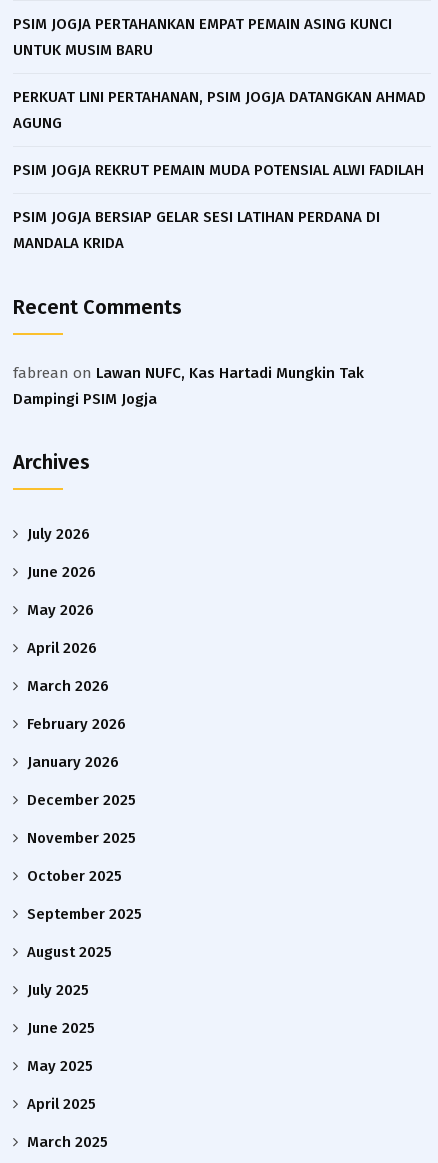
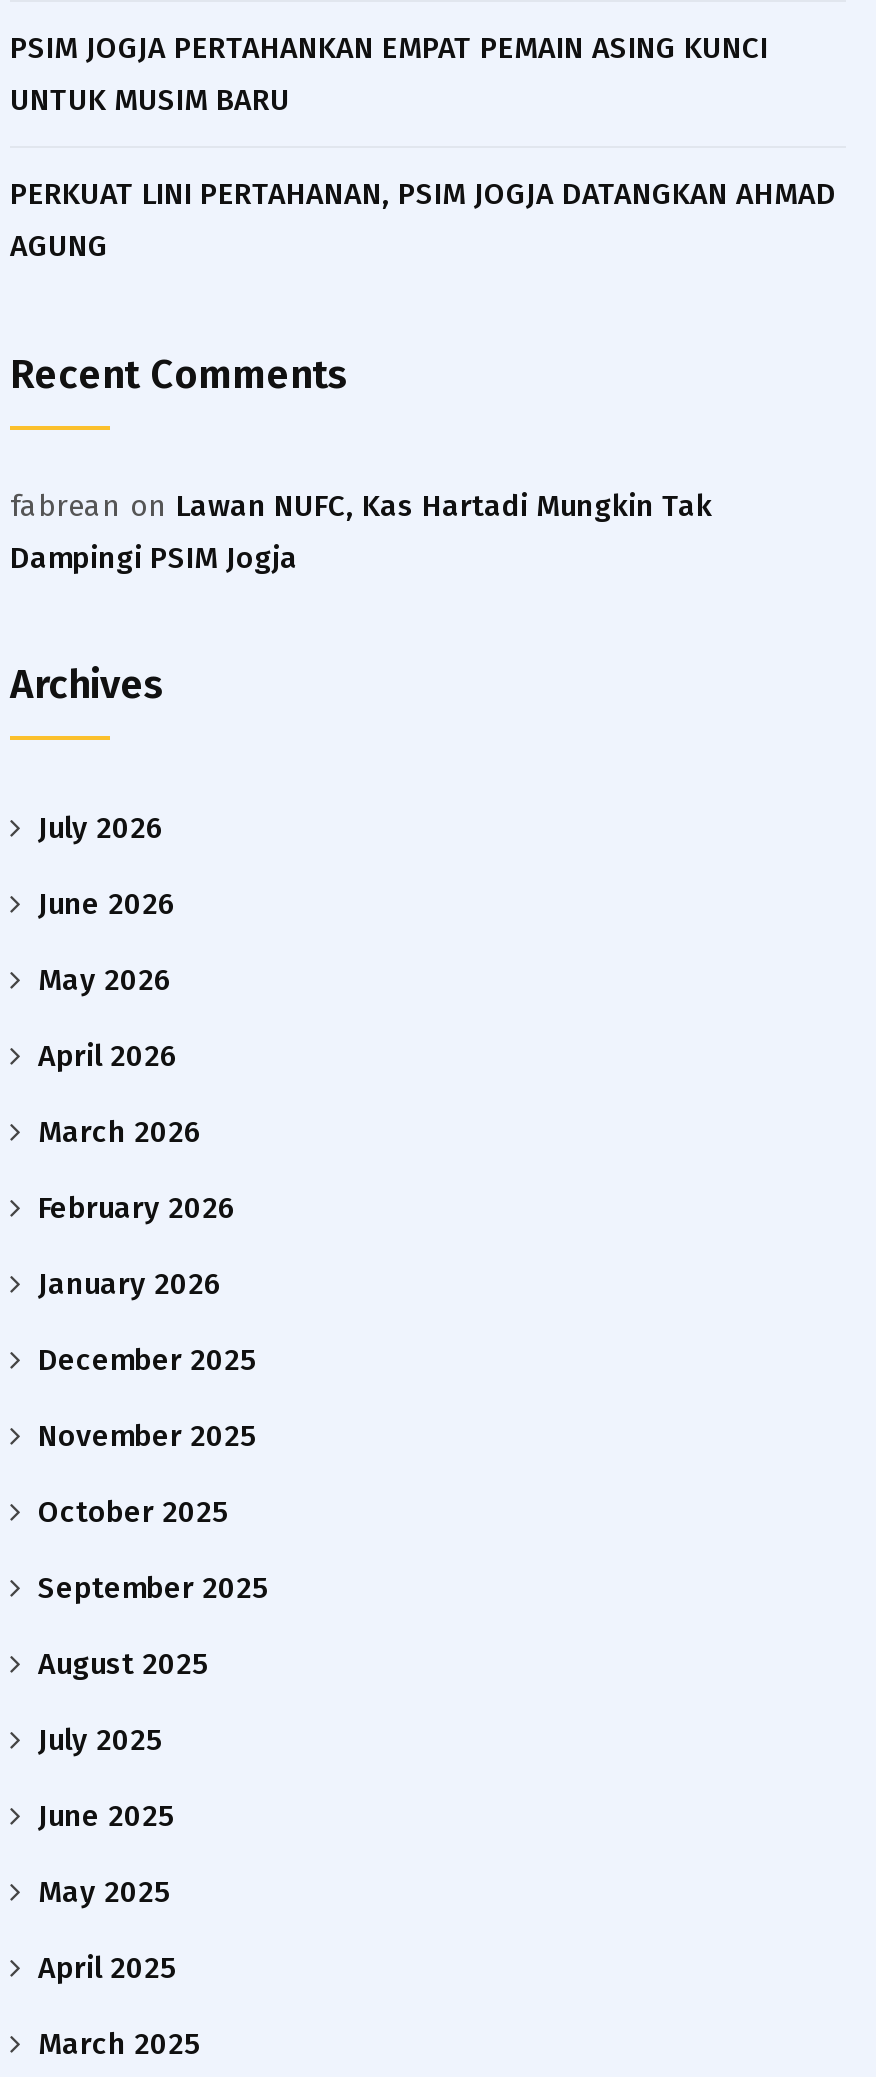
- PSIM JOGJA REKRUT PEMAIN MUDA POTENSIAL ALWI FADILAH
- PSIM JOGJA BERSIAP GELAR SESI LATIHAN PERDANA DI
- MANDALA KRIDA
